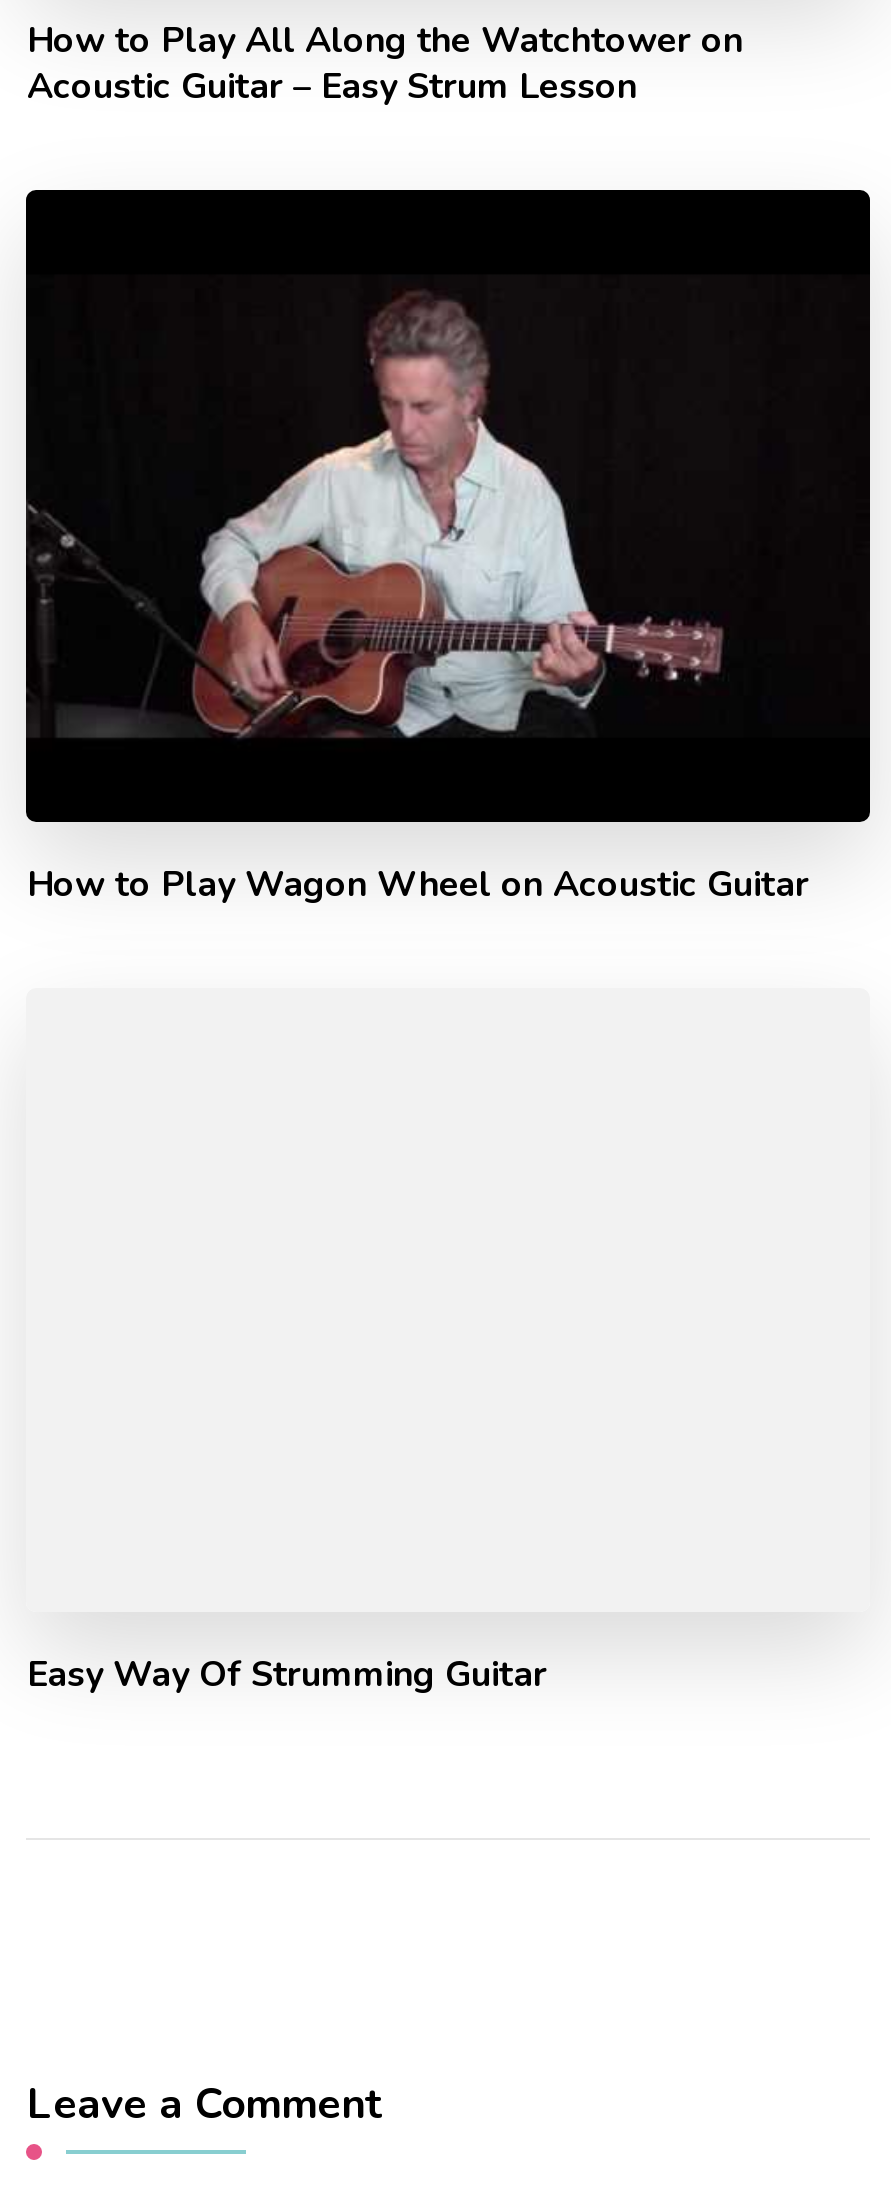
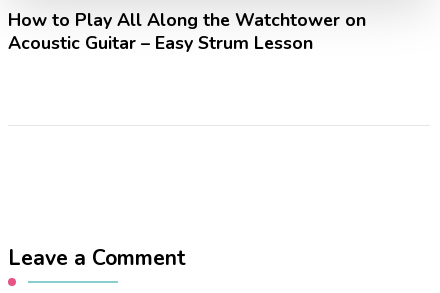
- [image]
- How to Play Wagon Wheel on Acoustic Guitar

- Easy Way Of Strumming Guitar
